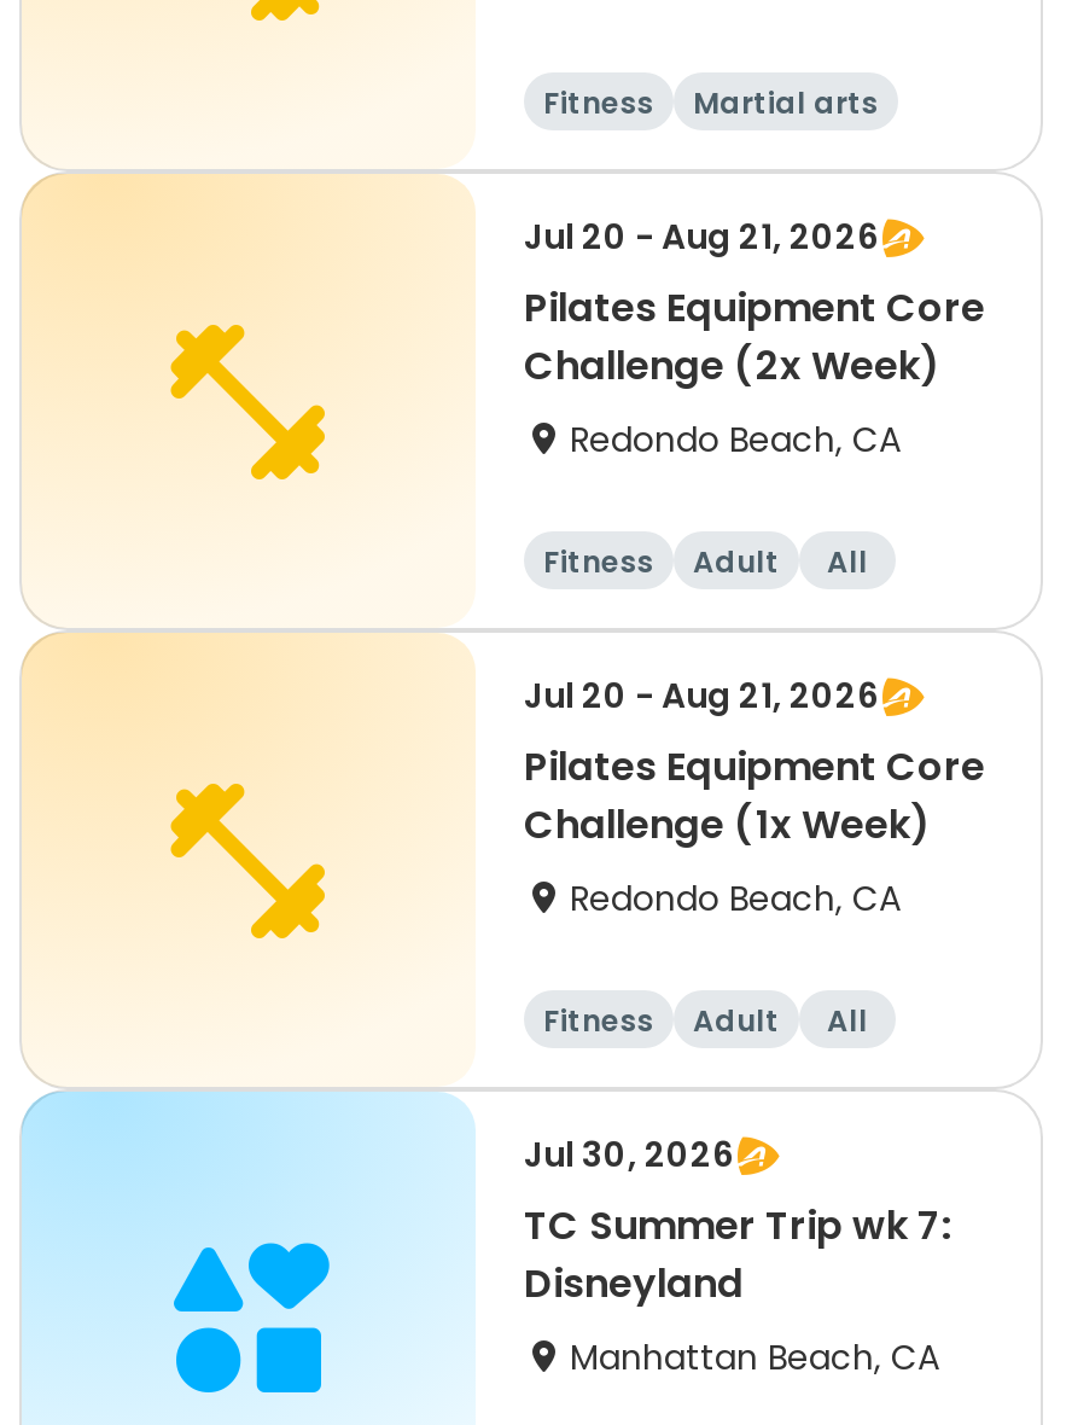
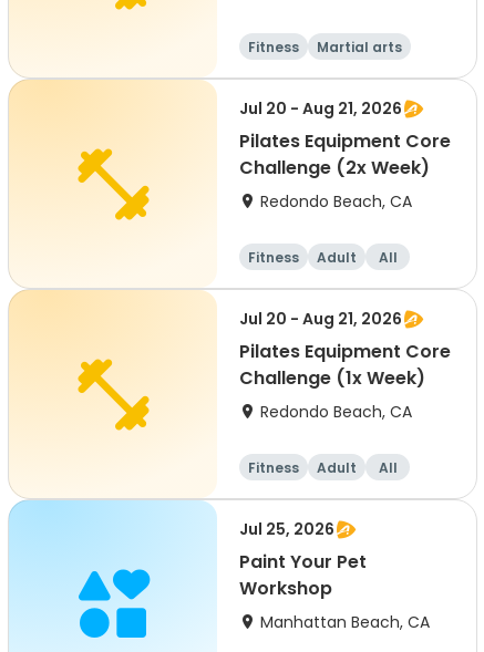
- Jul 30, 2026
- TC Summer Trip wk 7:
- Disneyland
+ Jul 25, 2026
+ Paint Your Pet
+ Workshop
